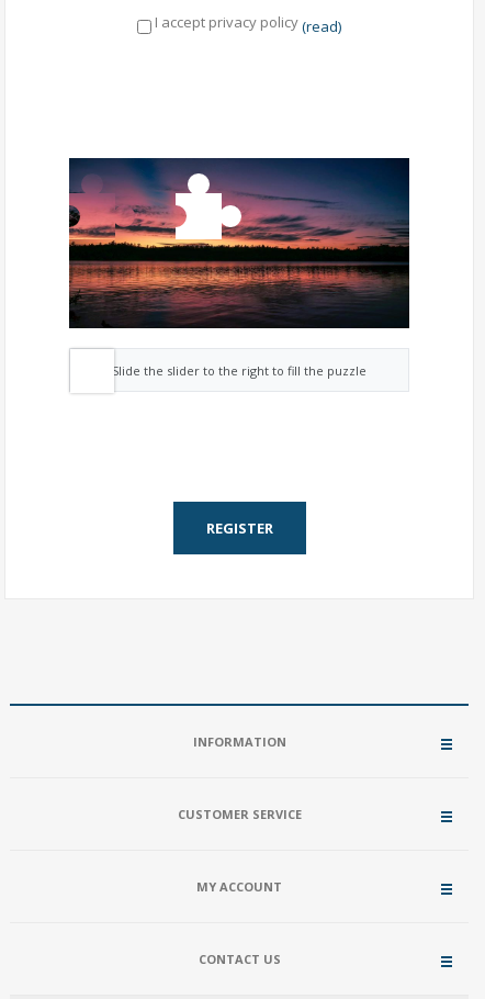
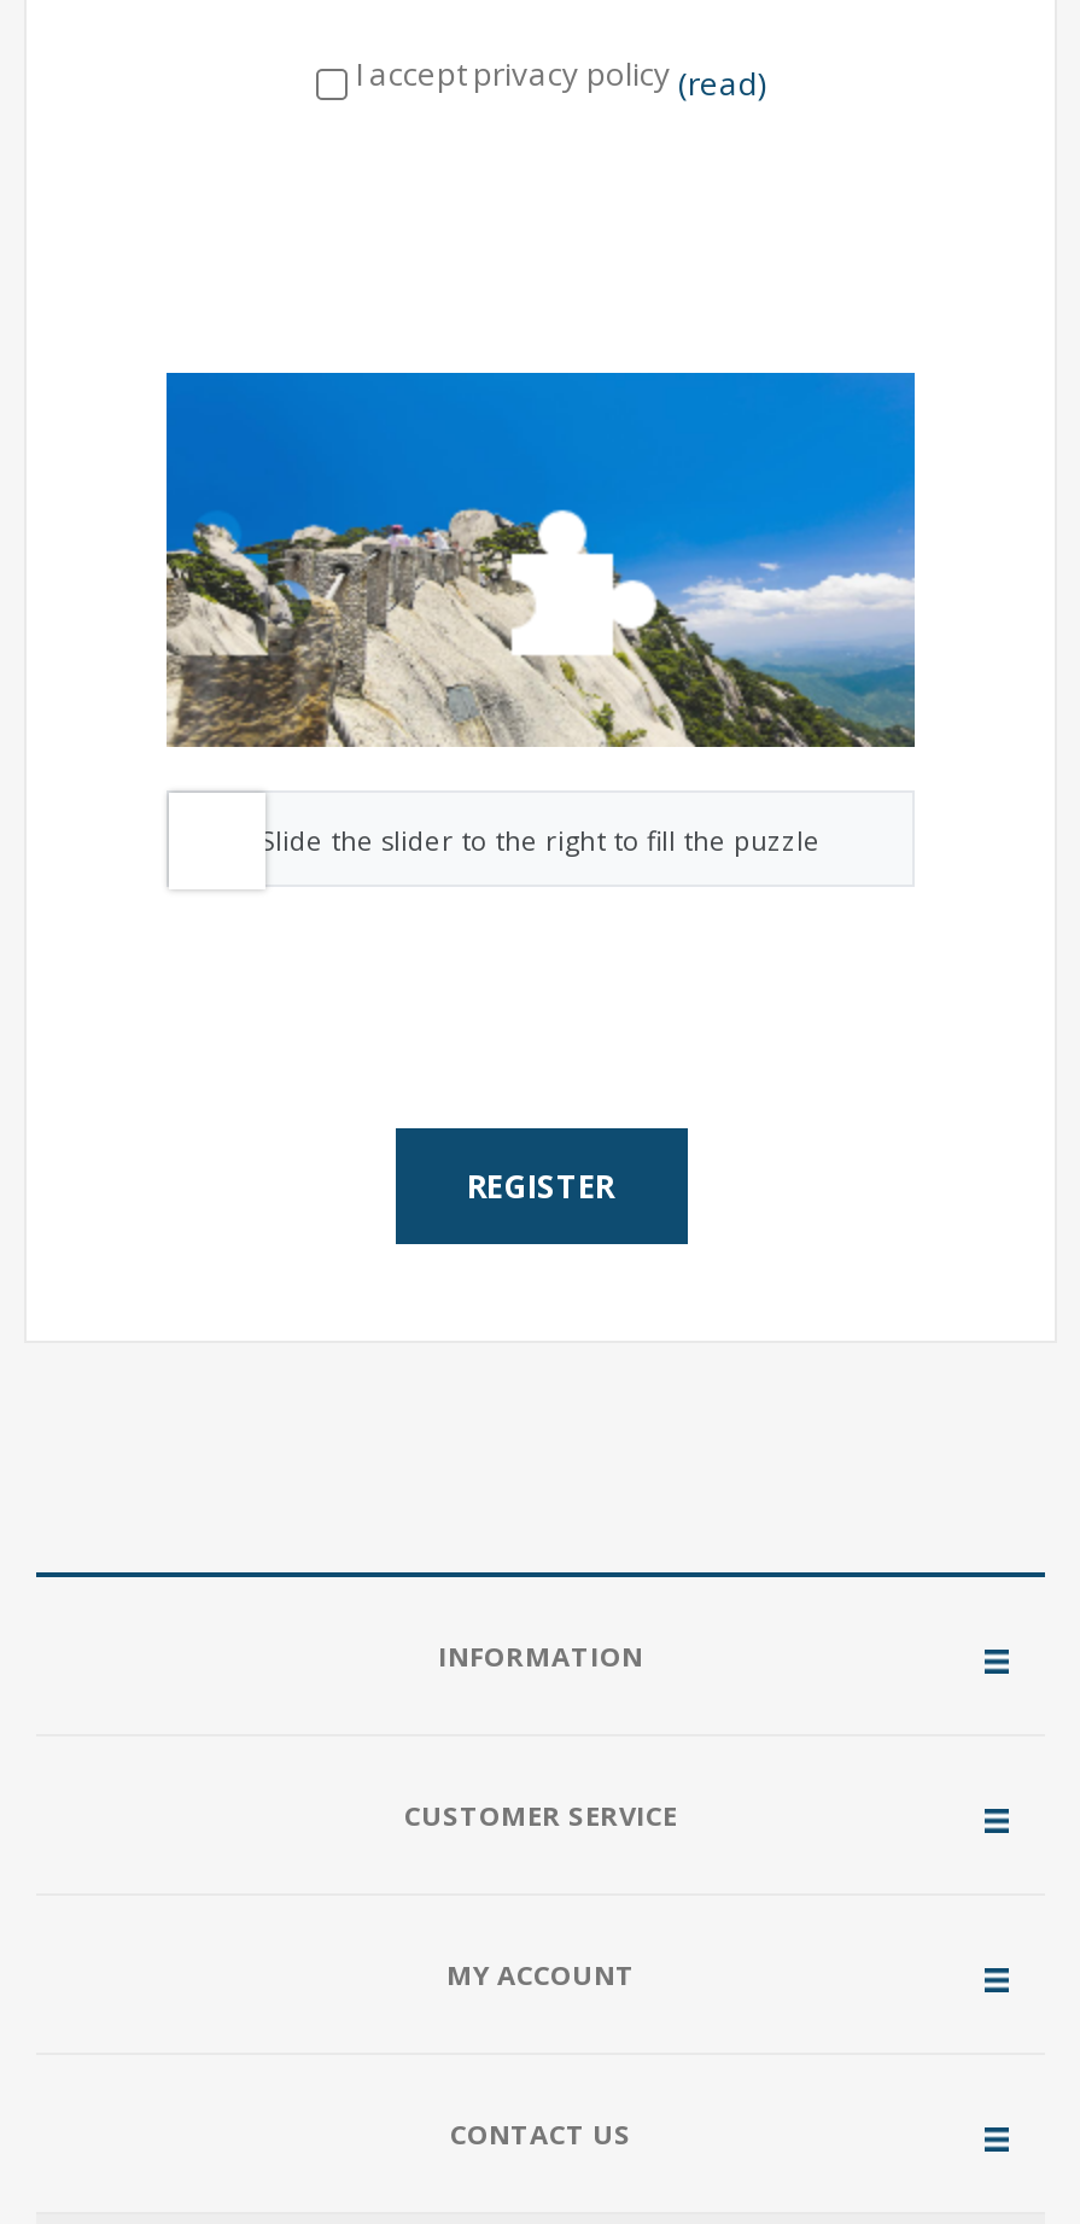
- [image]
+ [image]
